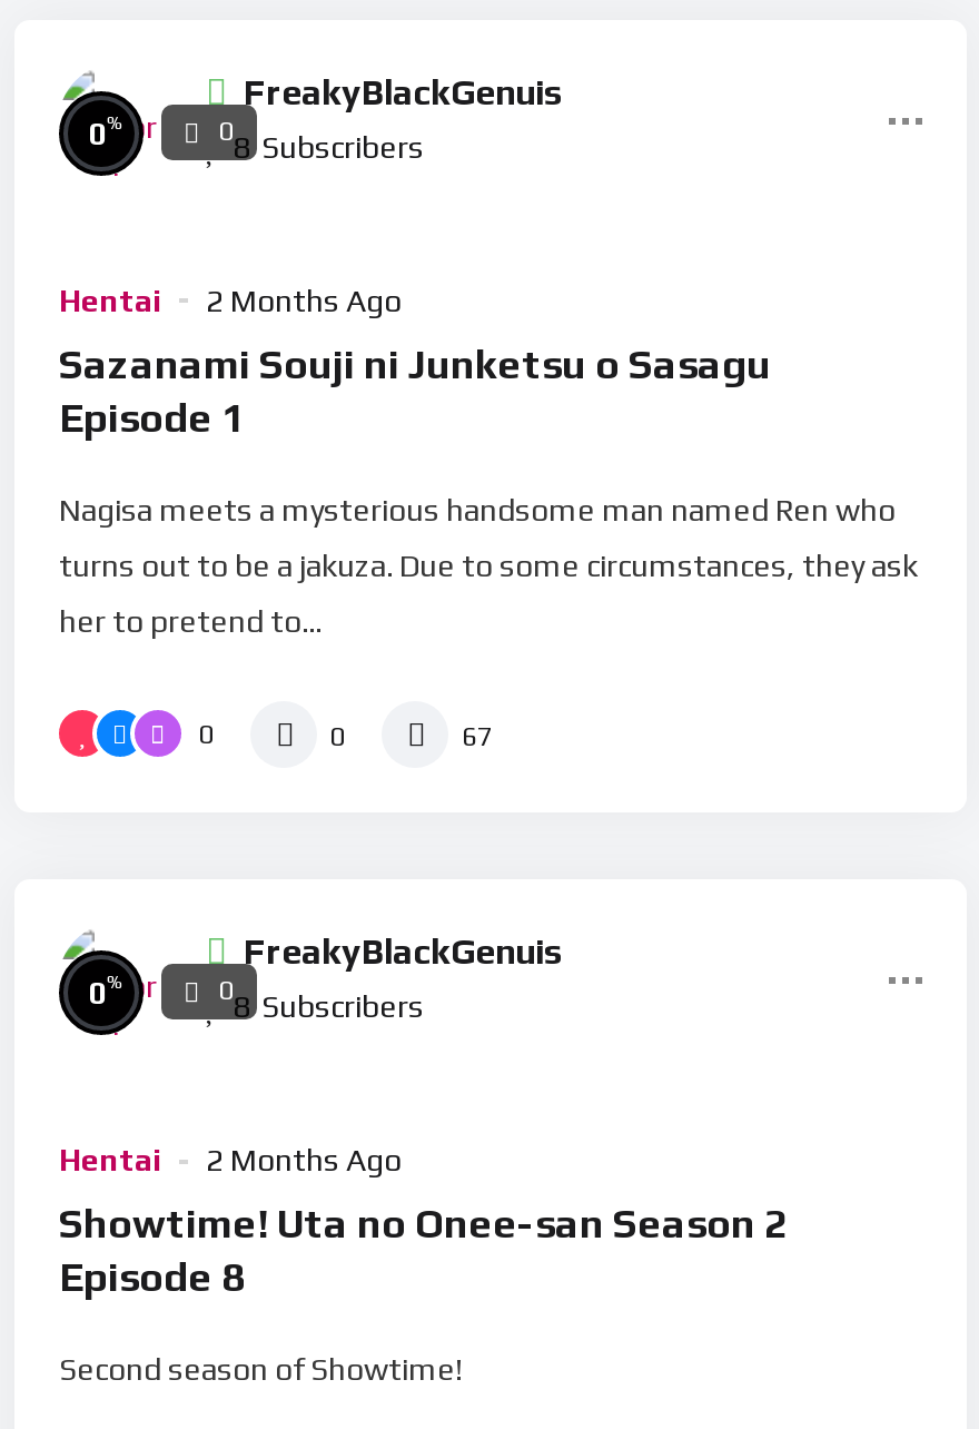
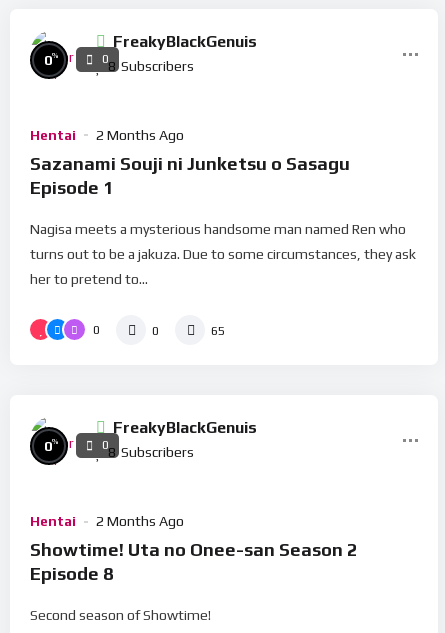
- 67
+ 65
